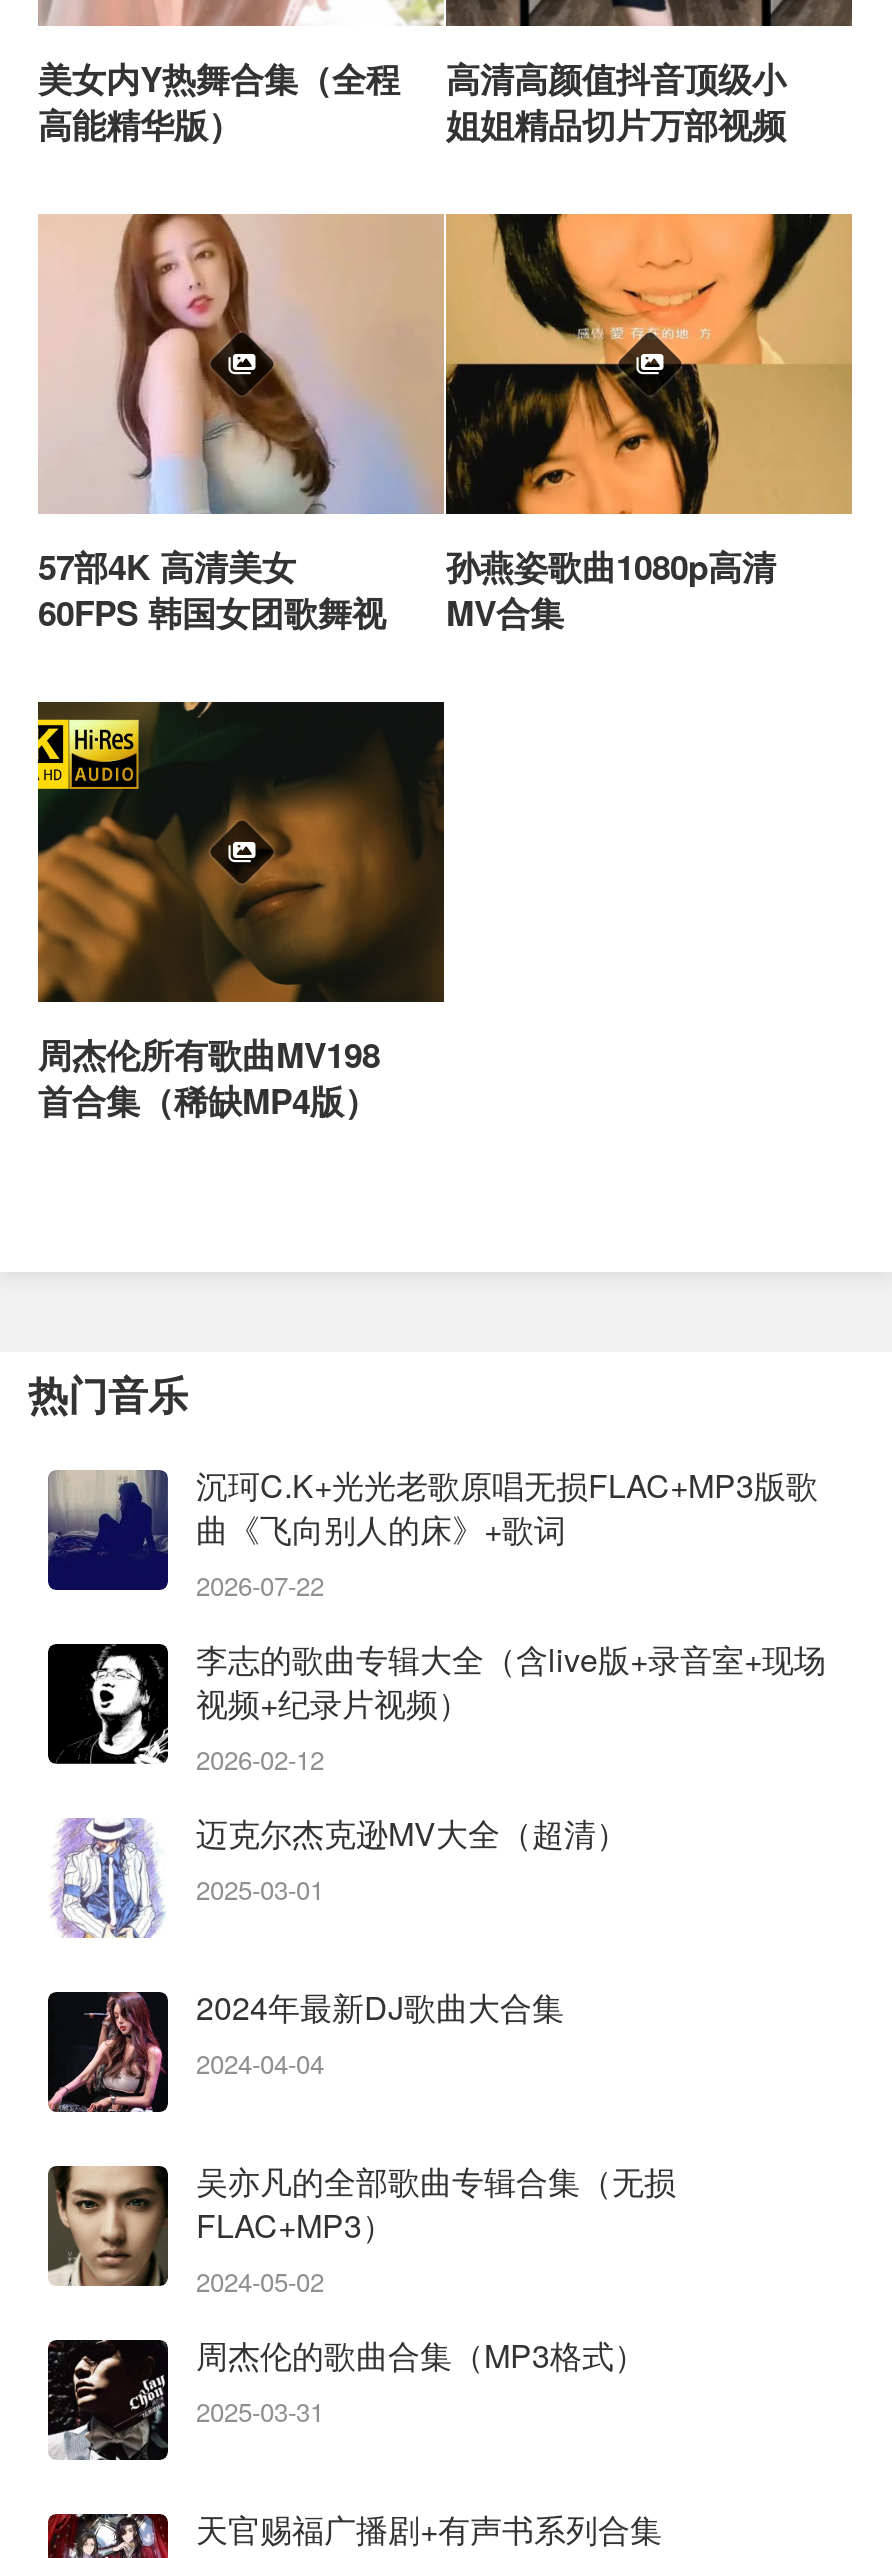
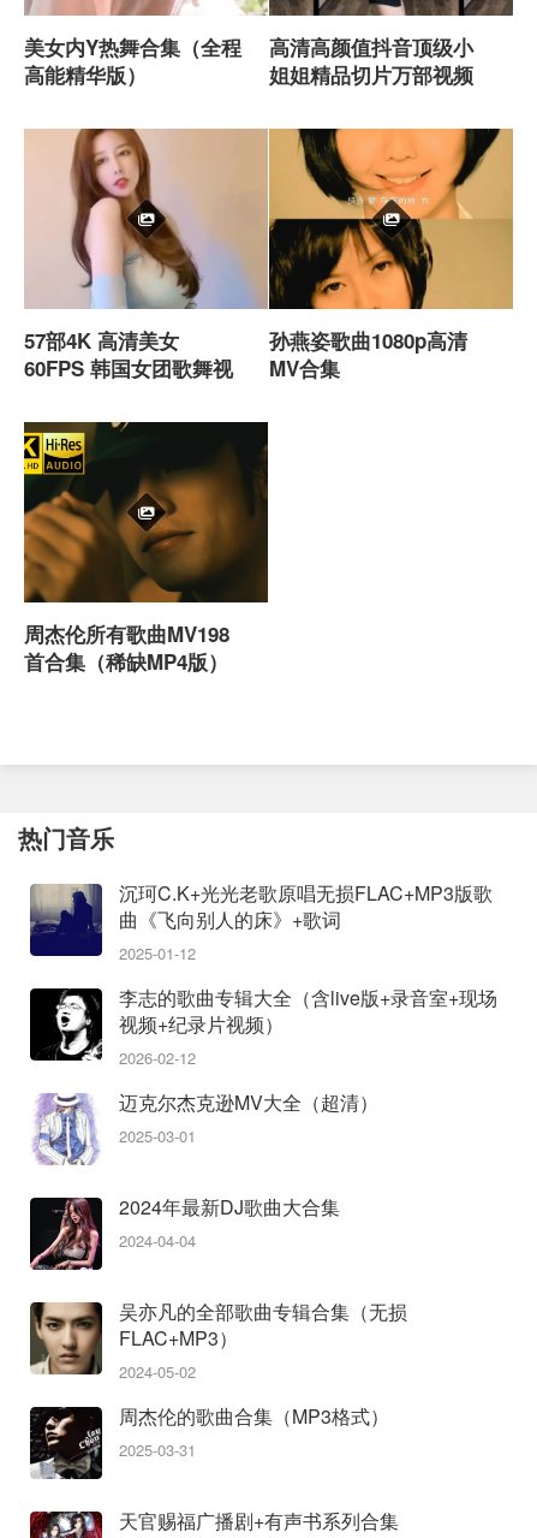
- 2026-07-22
+ 2025-01-12
